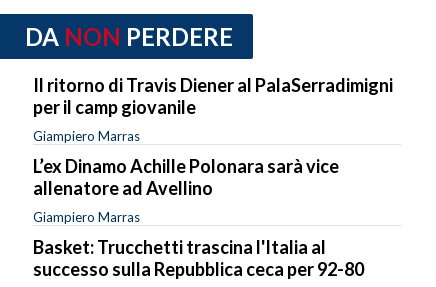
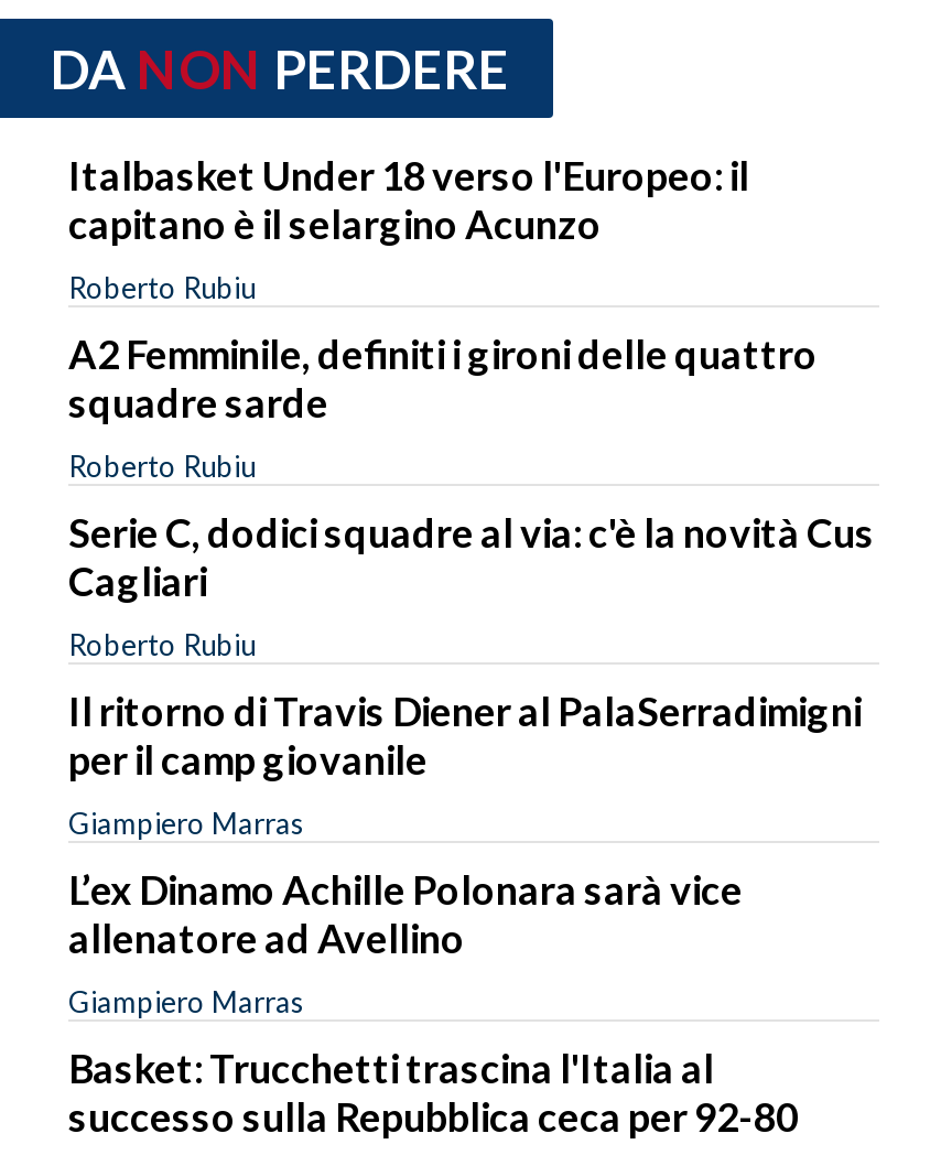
+ Italbasket Under 18 verso l'Europeo: il
+ capitano è il selargino Acunzo
+ Roberto Rubiu
+ A2 Femminile, definiti i gironi delle quattro
+ squadre sarde
+ Roberto Rubiu
+ Serie C, dodici squadre al via: c'è la novità Cus
+ Cagliari
+ Roberto Rubiu
